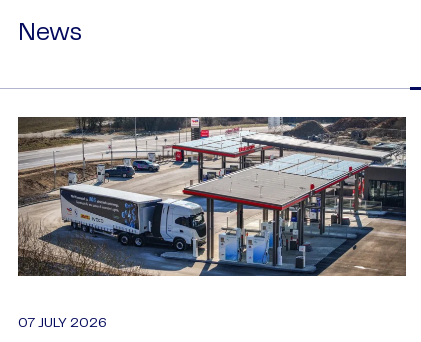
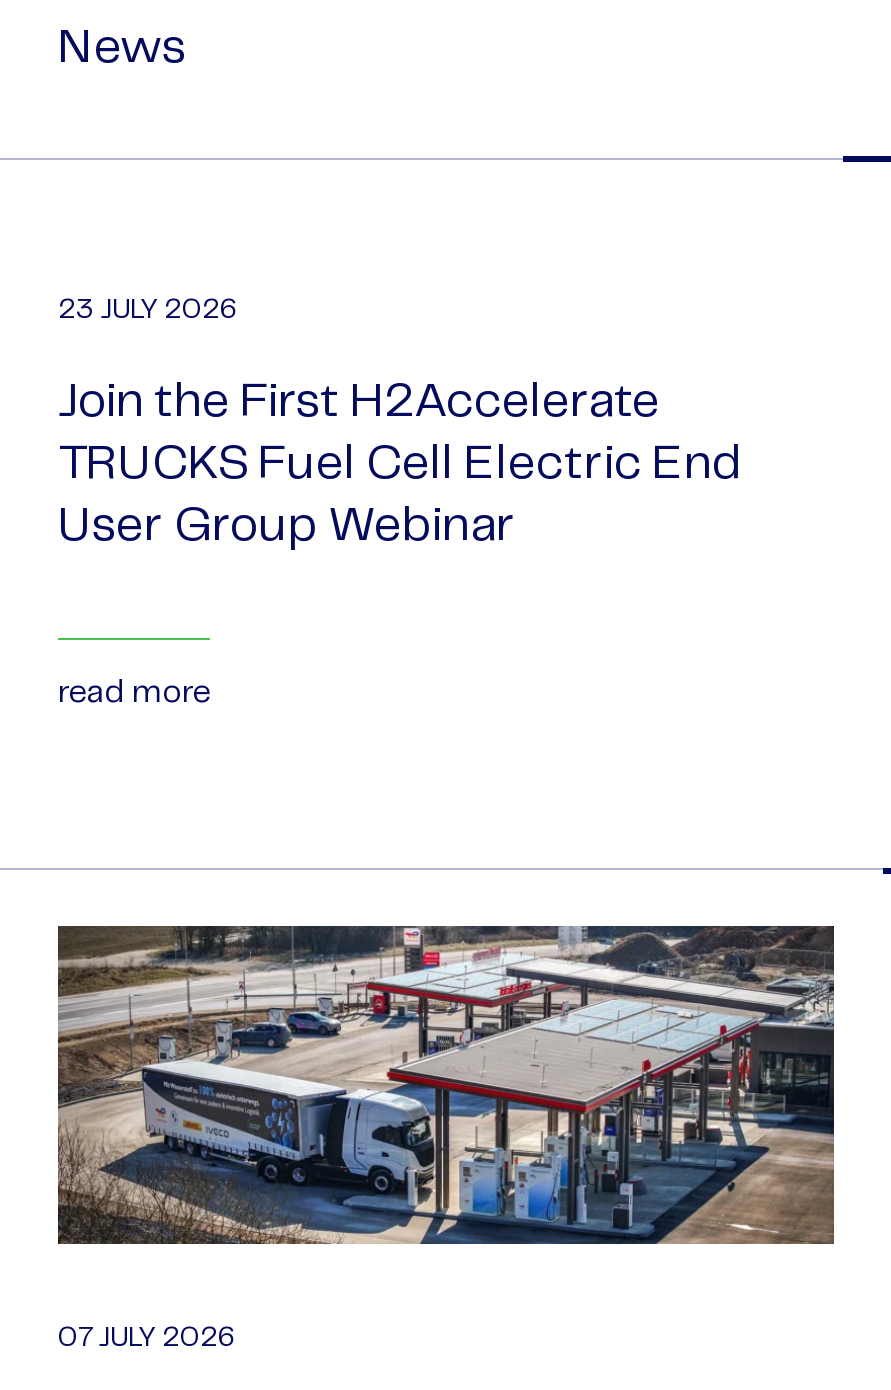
+ 23 JULY 2026
+ Join the First H2Accelerate
+ TRUCKS Fuel Cell Electric End
+ User Group Webinar

+ read more
